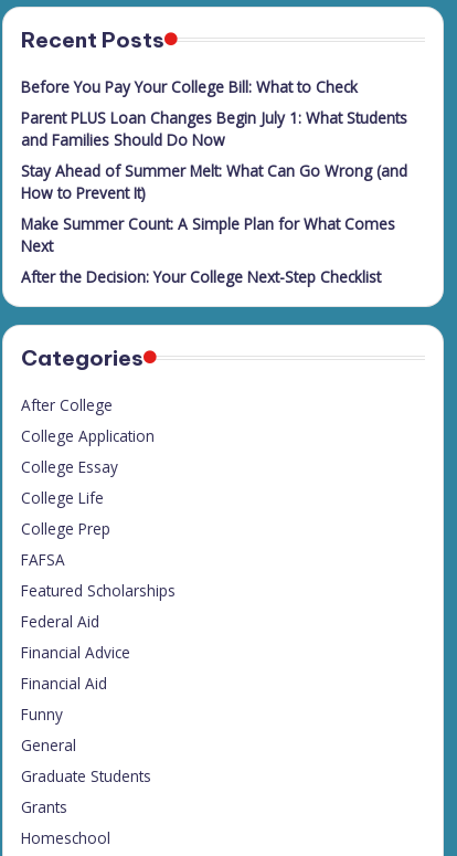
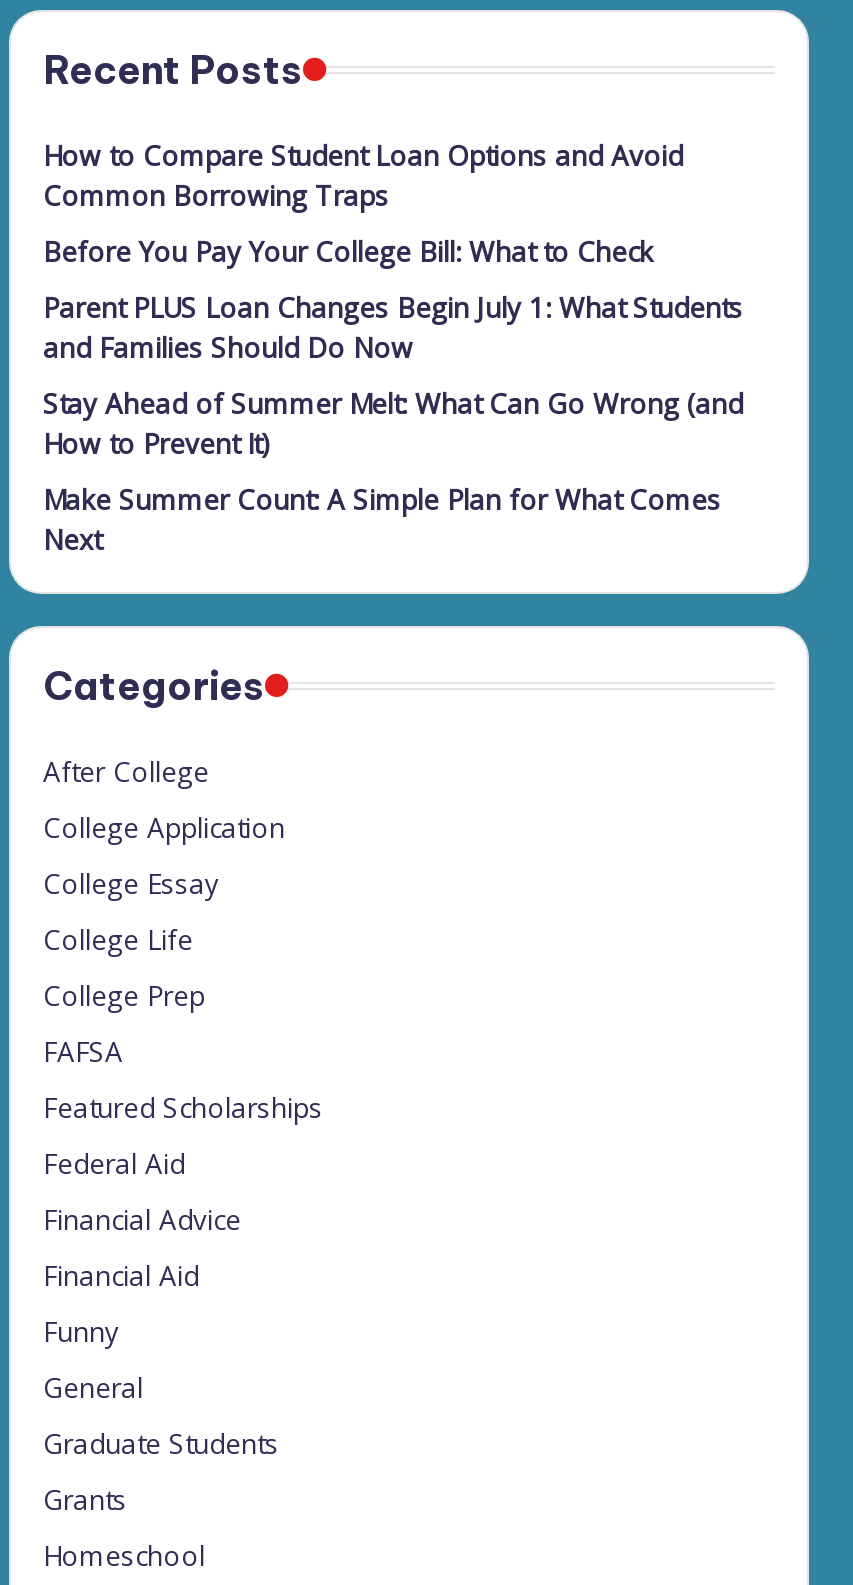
+ How to Compare Student Loan Options and Avoid
+ Common Borrowing Traps

moved down: Before You Pay Your College Bill: What to Check | Parent PLUS Loan Changes Begin July 1: What Students | and Families Should Do Now | Stay Ahead of Summer Melt: What Can Go Wrong (and | How to Prevent It) | Make Summer Count: A Simple Plan for What Comes | Next

- After the Decision: Your College Next-Step Checklist
